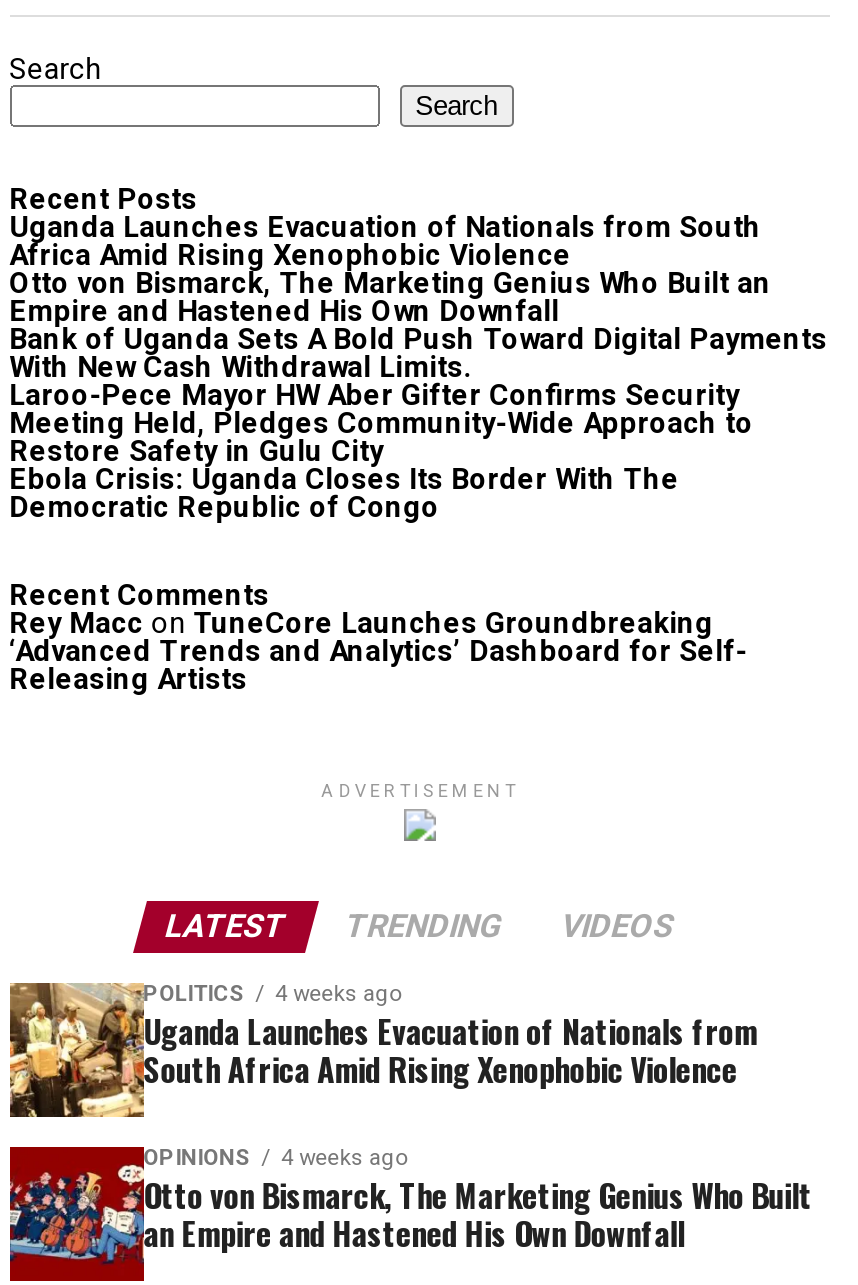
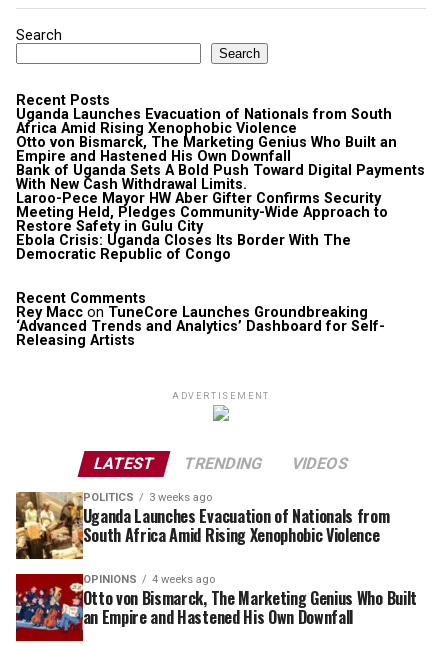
- POLITICS 4 weeks ago
+ POLITICS 3 weeks ago
